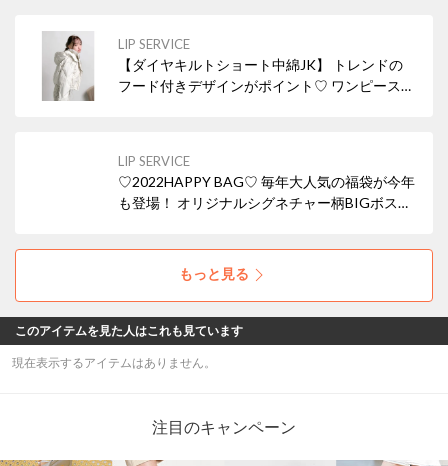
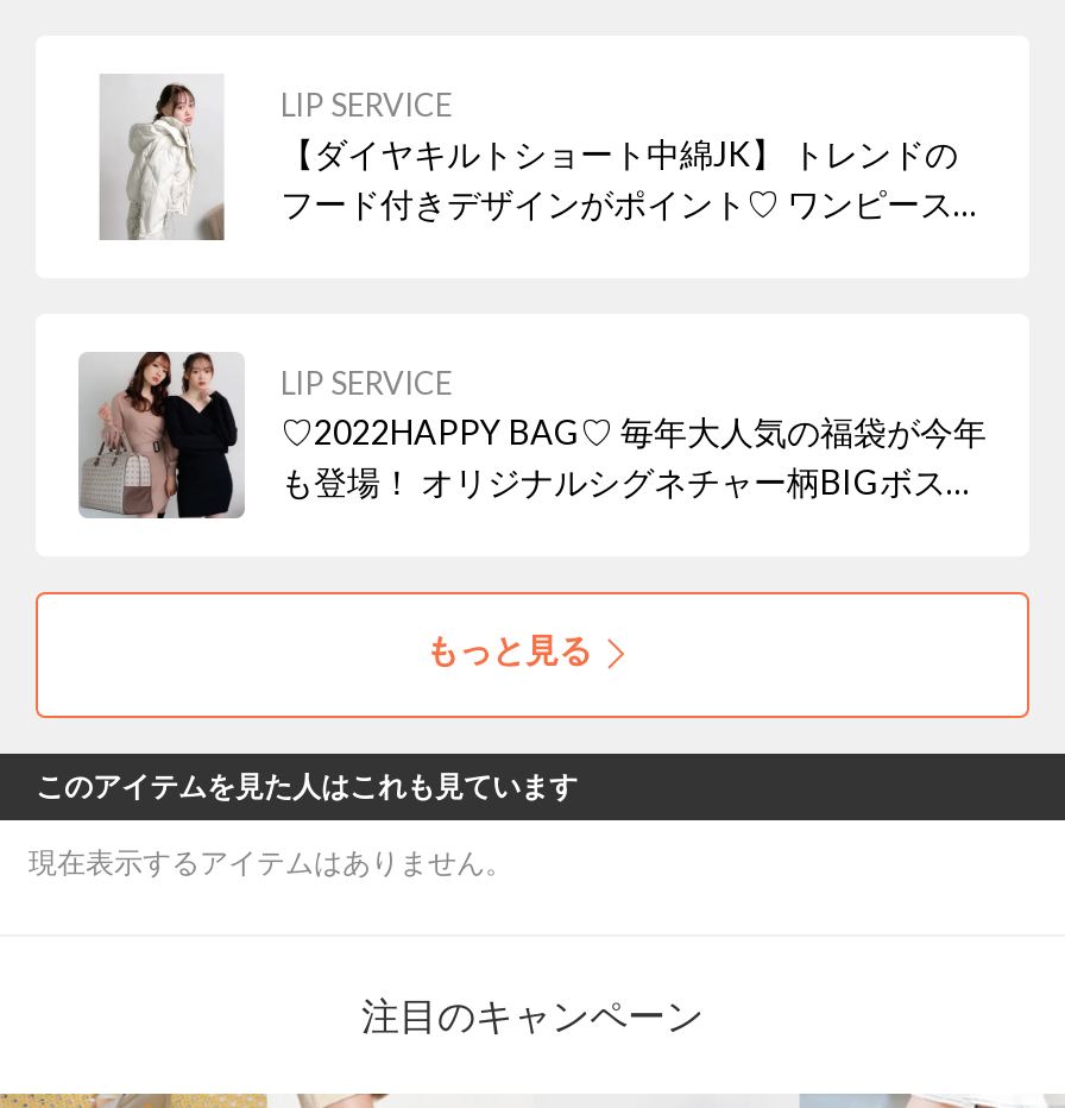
+ [image]
